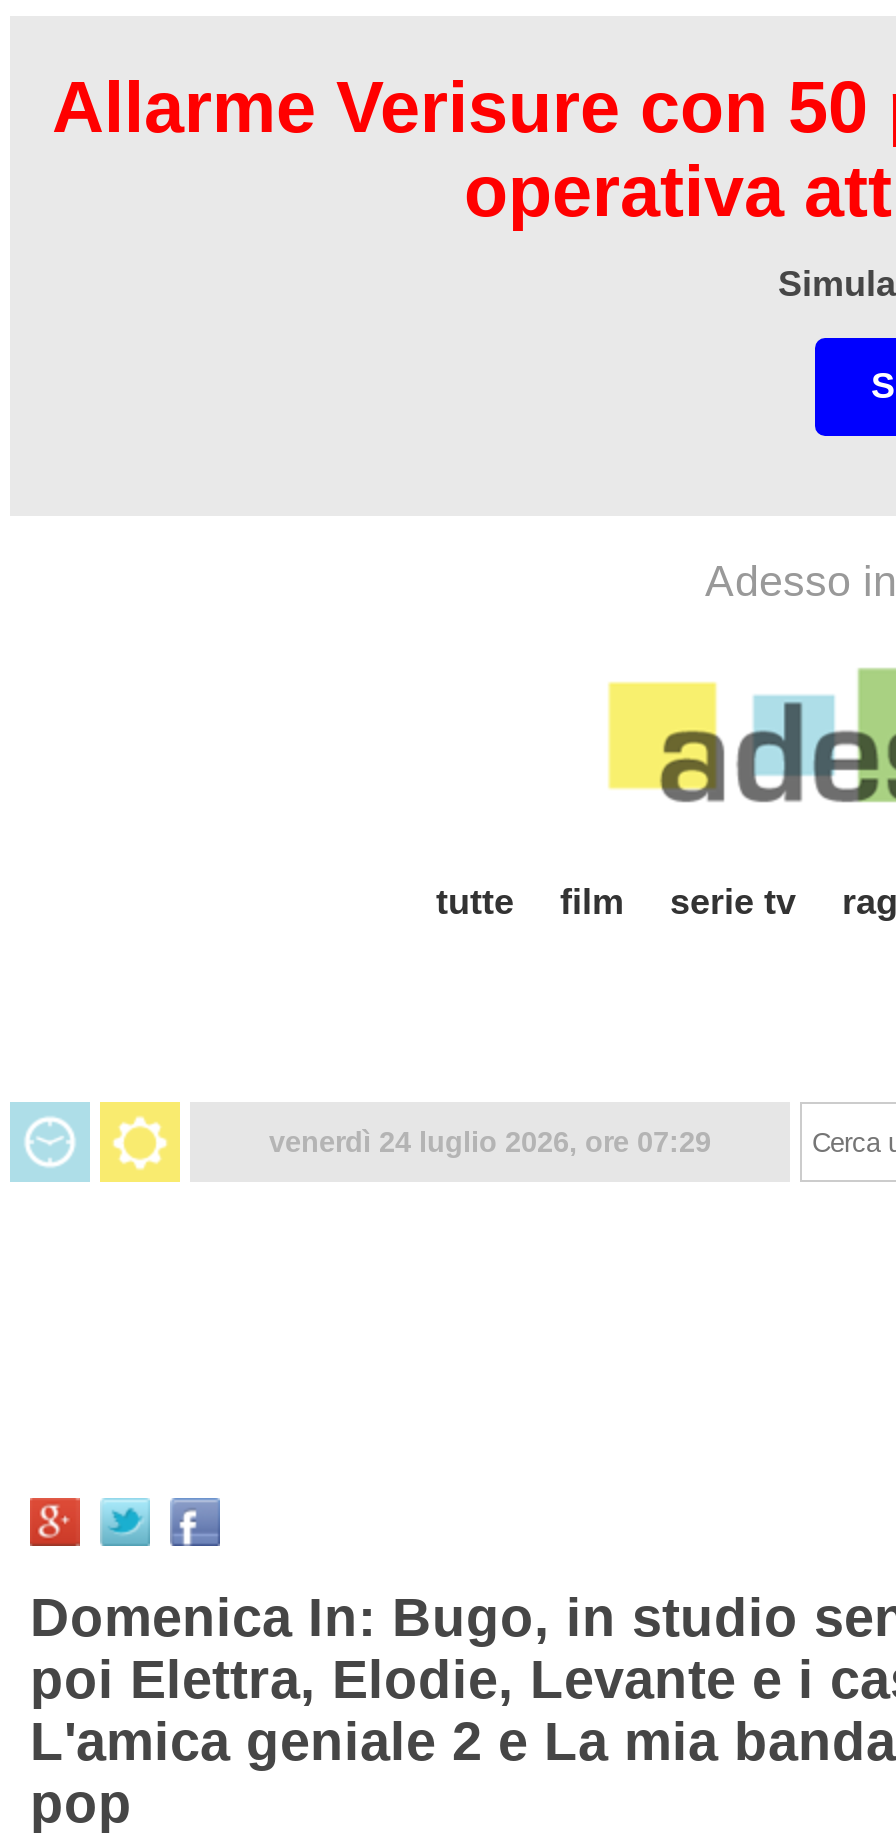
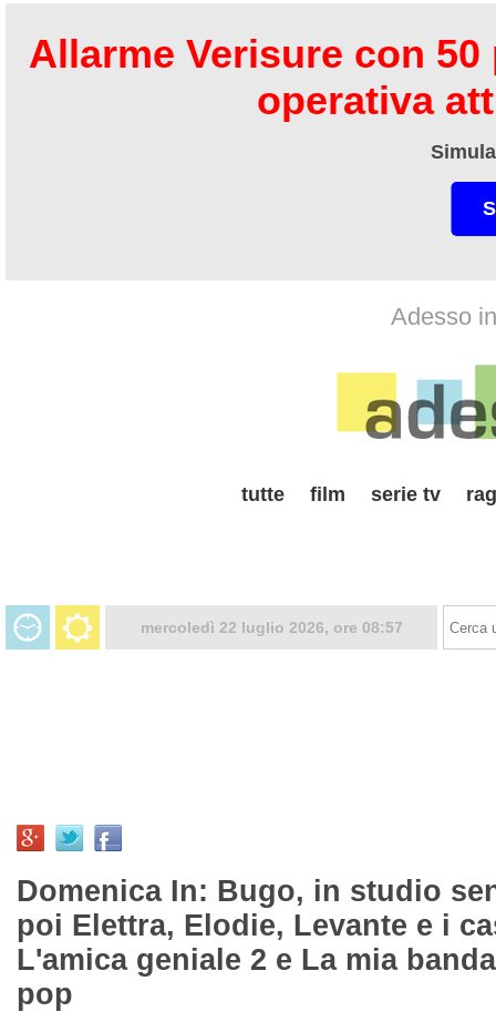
- venerdì 24 luglio 2026, ore 07:29
+ mercoledì 22 luglio 2026, ore 08:57
